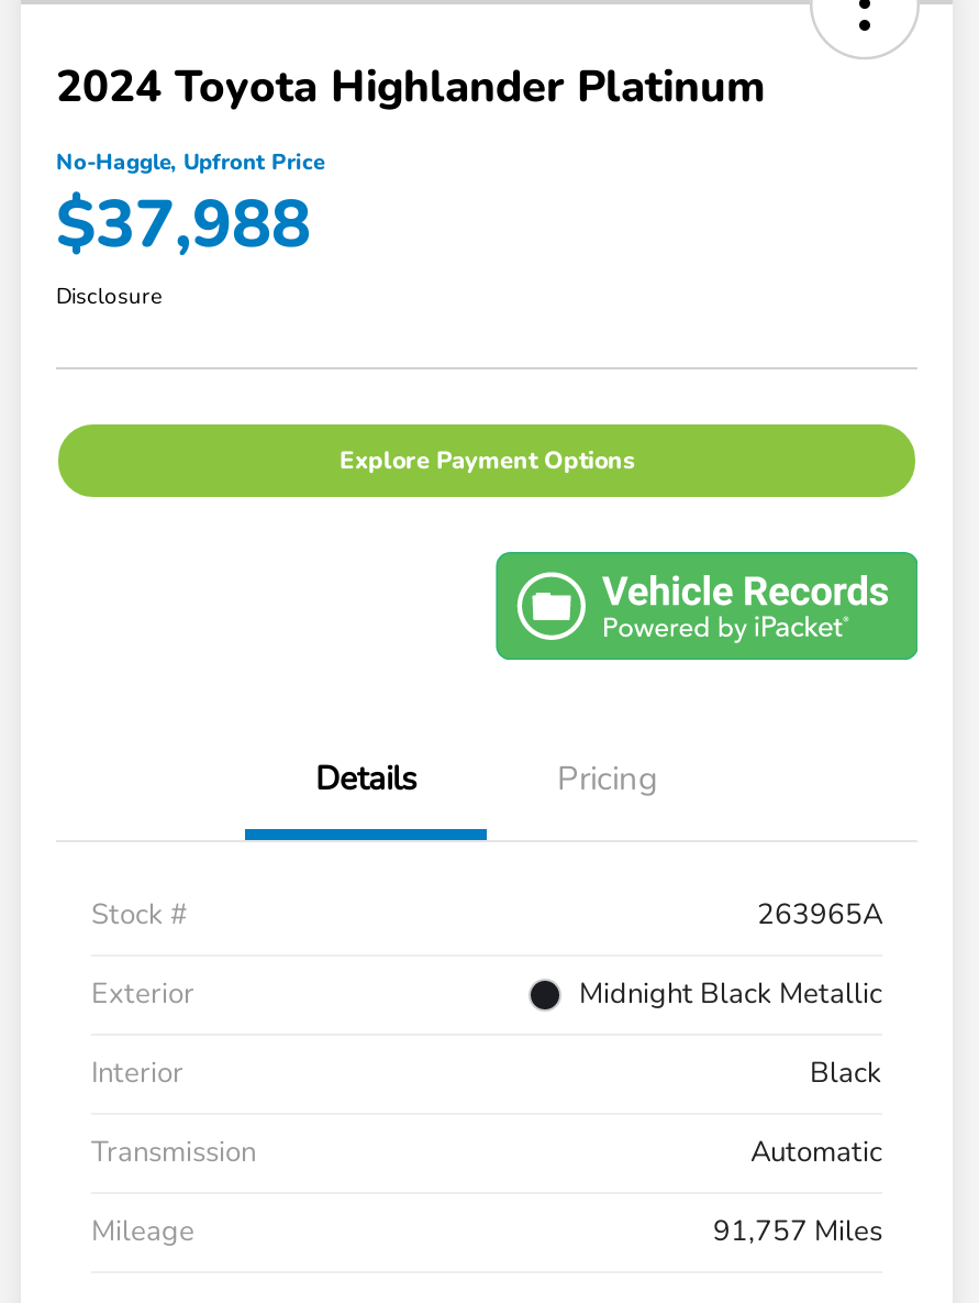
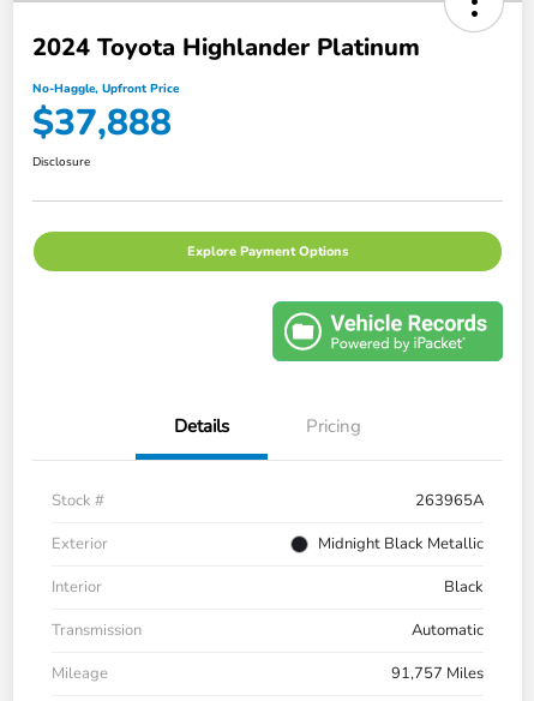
- $37,988
+ $37,888
